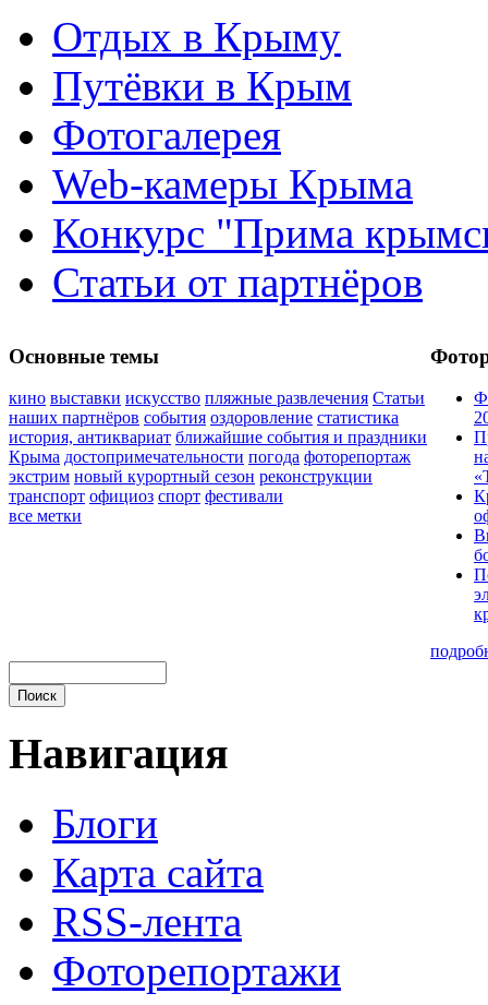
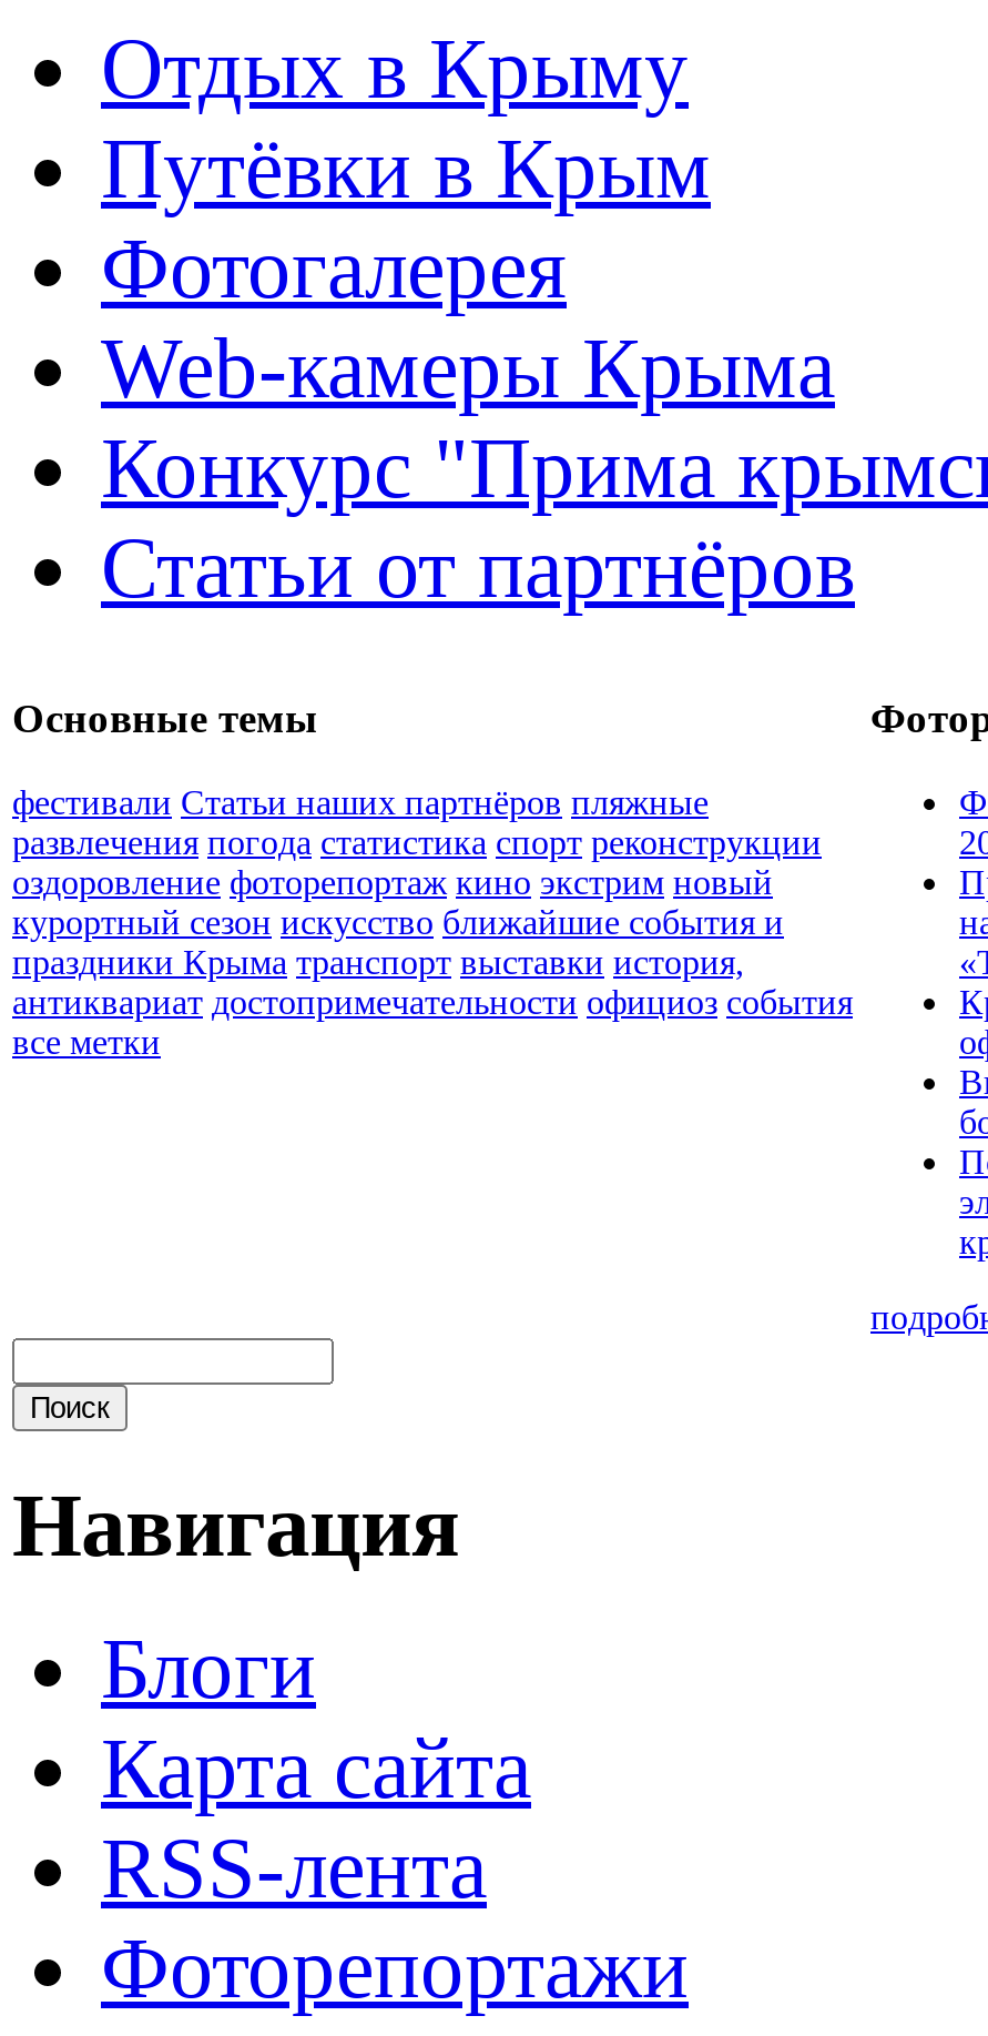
- кино выставки искусство пляжные развлечения Статьи
- наших партнёров события оздоровление статистика
- история, антиквариат ближайшие события и праздники
- Крыма достопримечательности погода фоторепортаж
- экстрим новый курортный сезон реконструкции
- транспорт официоз спорт фестивали
+ фестивали Статьи наших партнёров пляжные
+ развлечения погода статистика спорт реконструкции
+ оздоровление фоторепортаж кино экстрим новый
+ курортный сезон искусство ближайшие события и
+ праздники Крыма транспорт выставки история,
+ антиквариат достопримечательности официоз события
